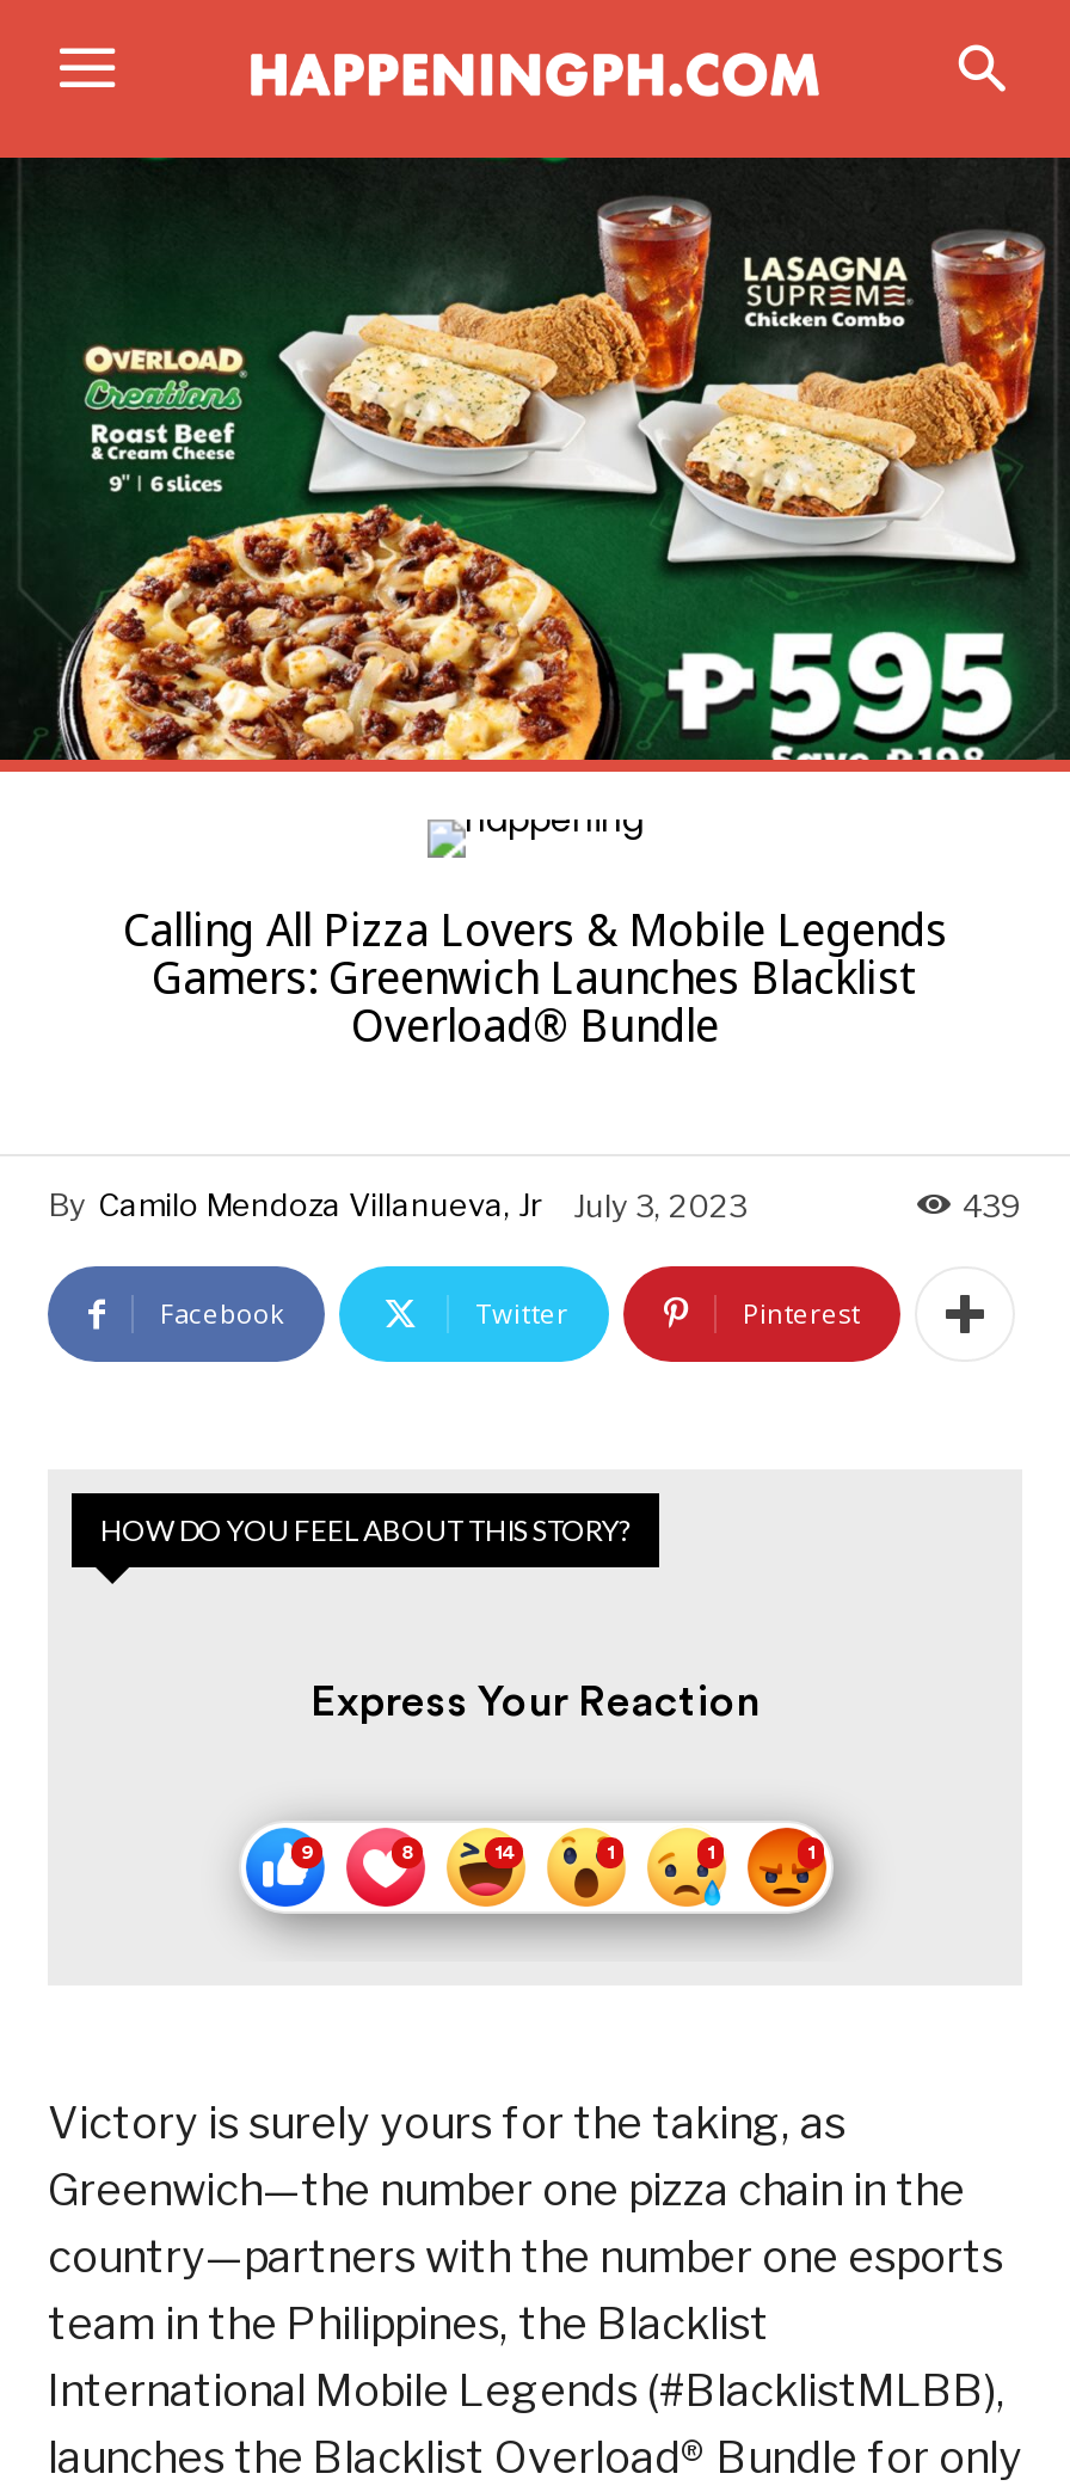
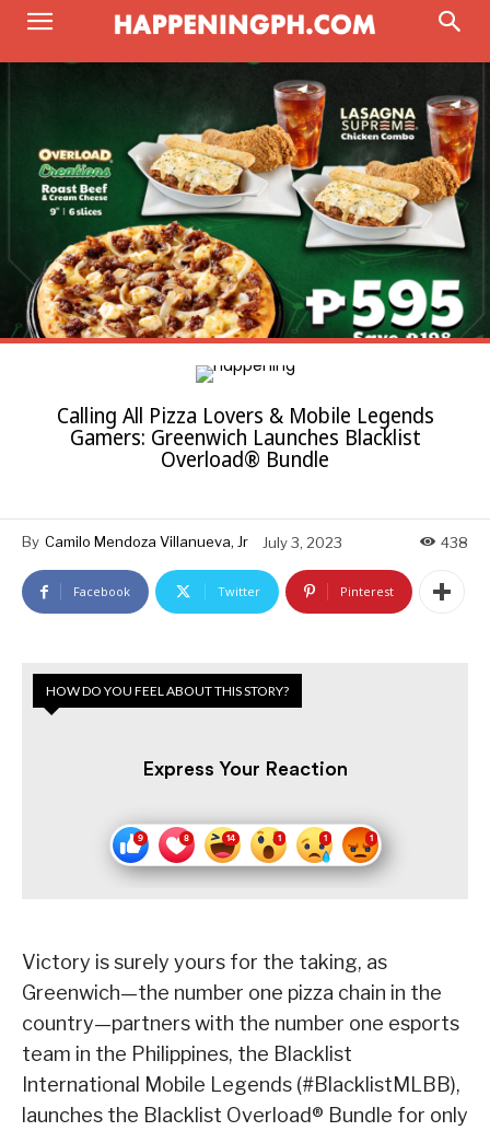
- 439
+ 438
